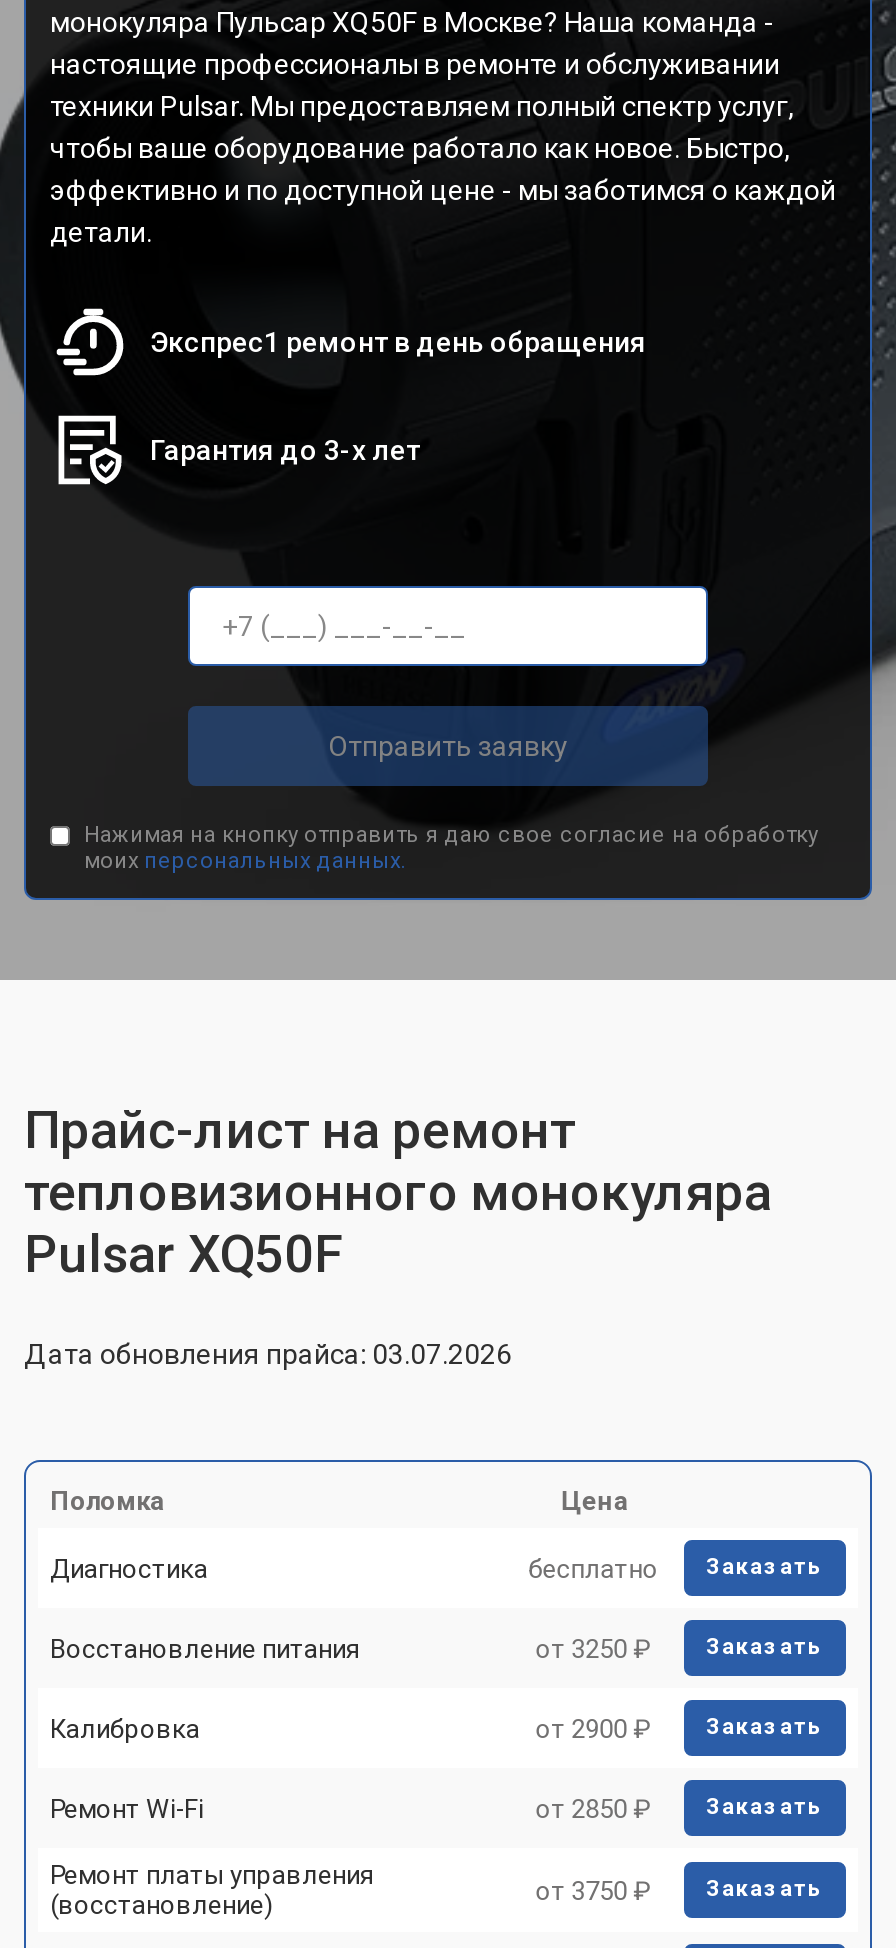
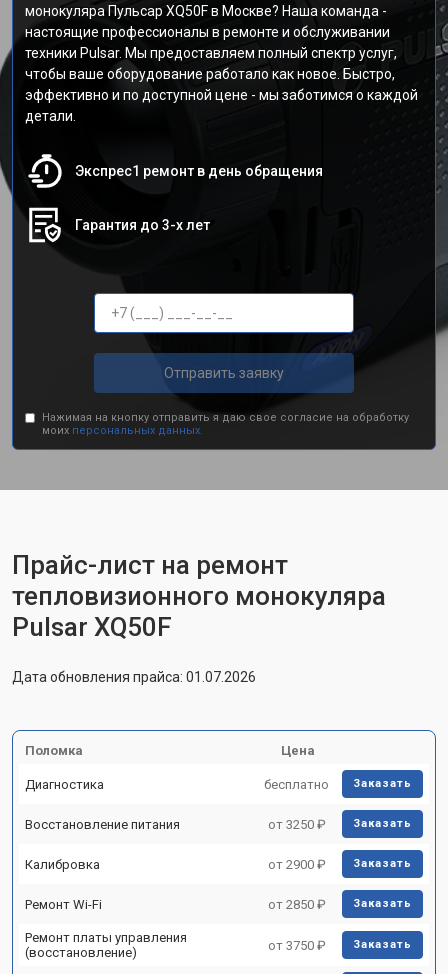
- Дата обновления прайса: 03.07.2026
+ Дата обновления прайса: 01.07.2026
